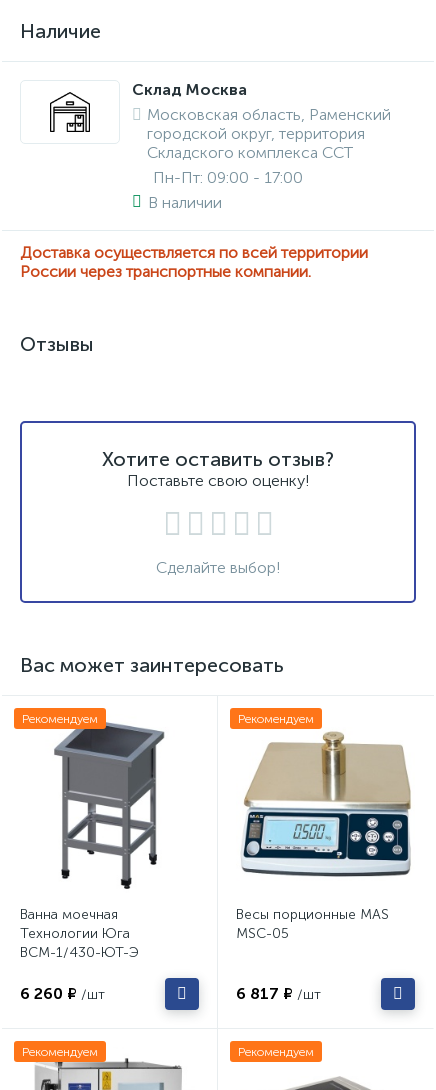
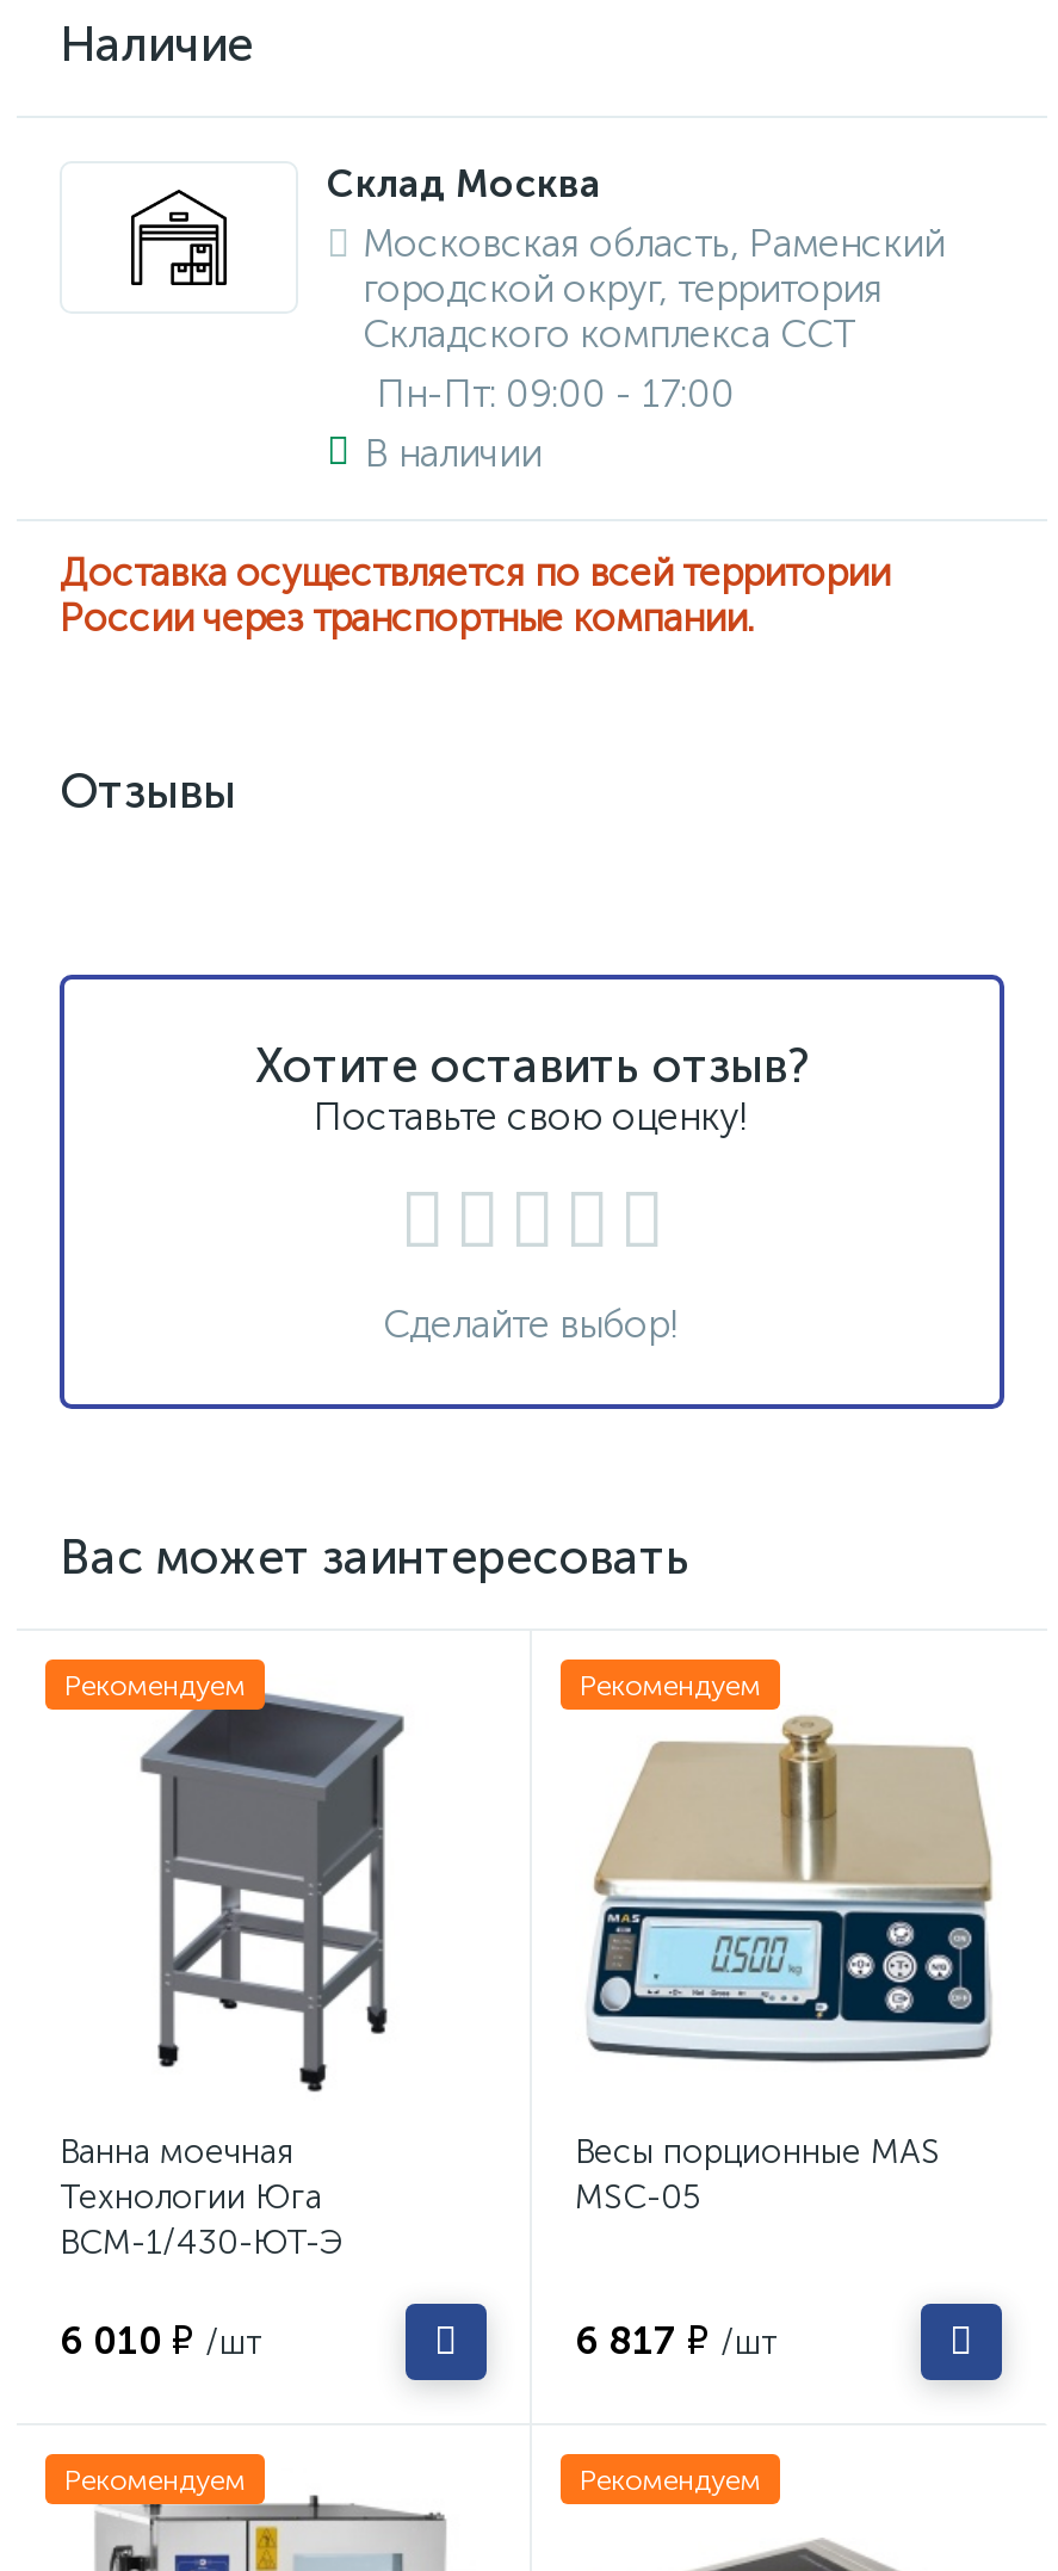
- 6 260 ₽ /шт
+ 6 010 ₽ /шт
